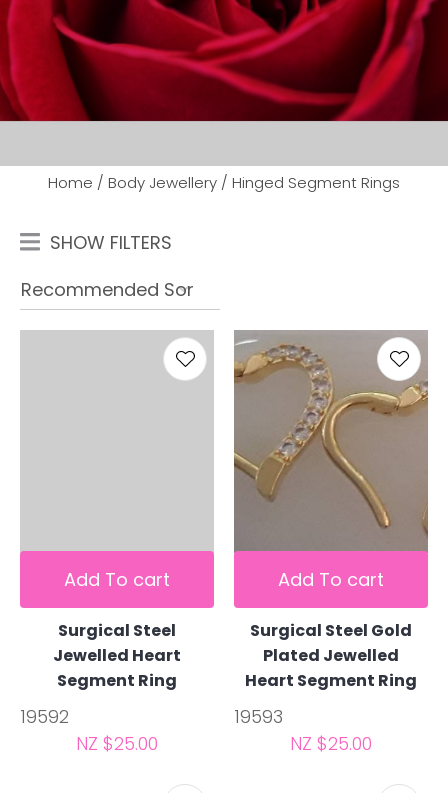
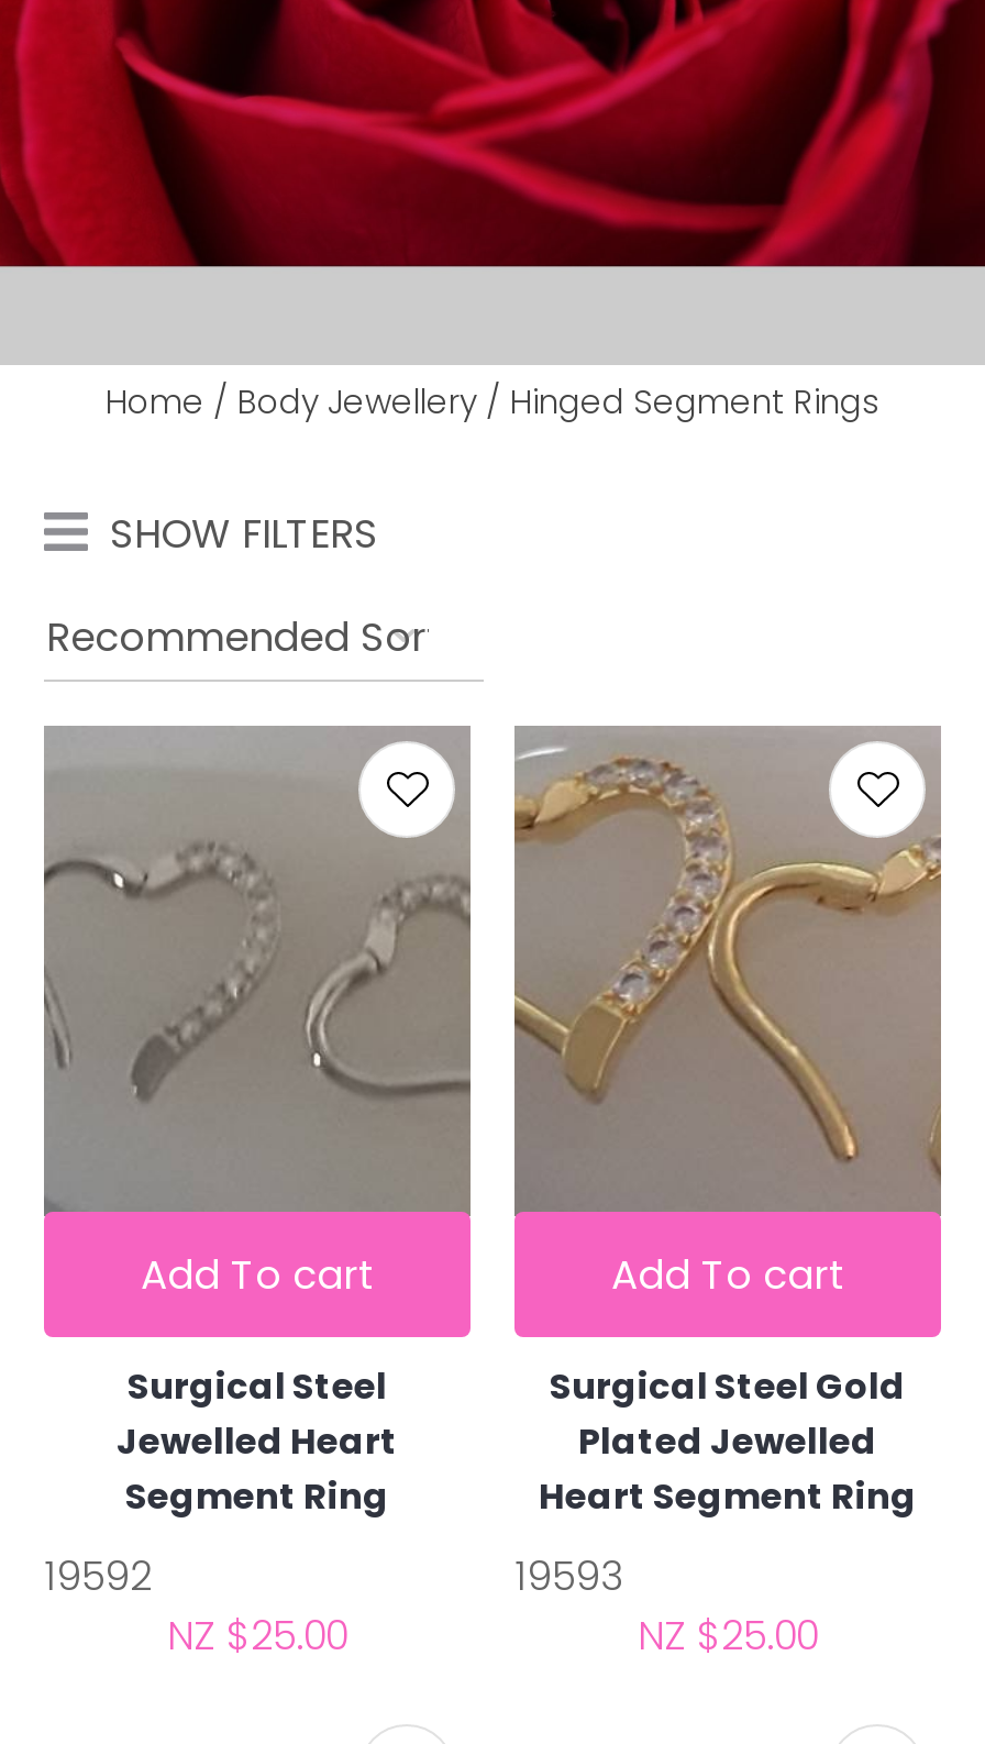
+ [image]
